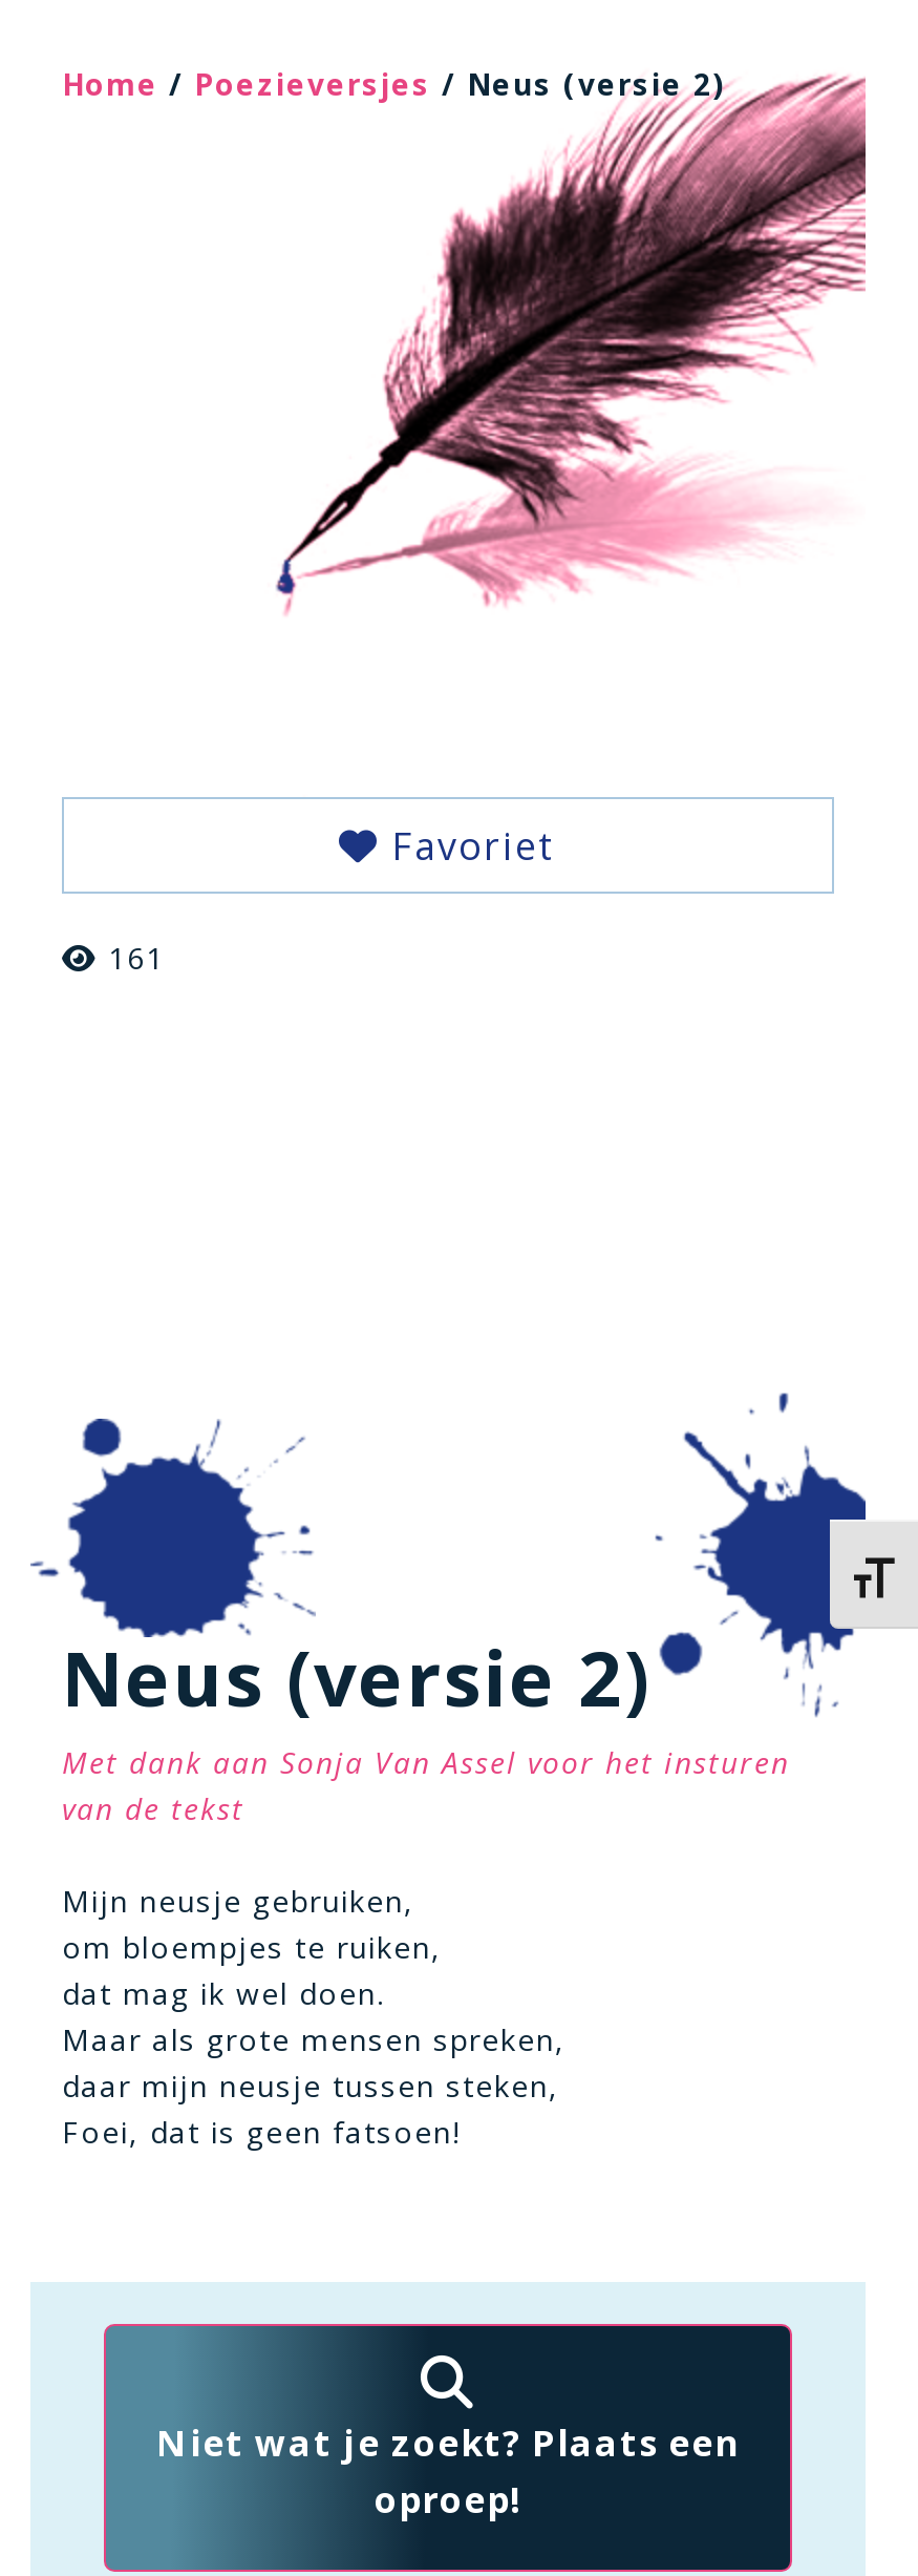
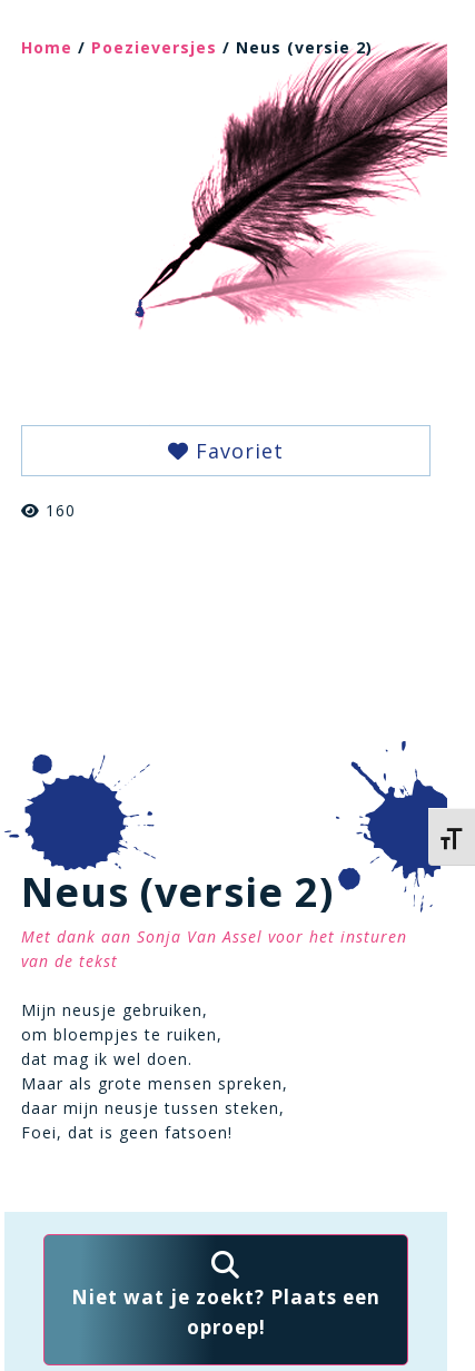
- 161
+ 160
